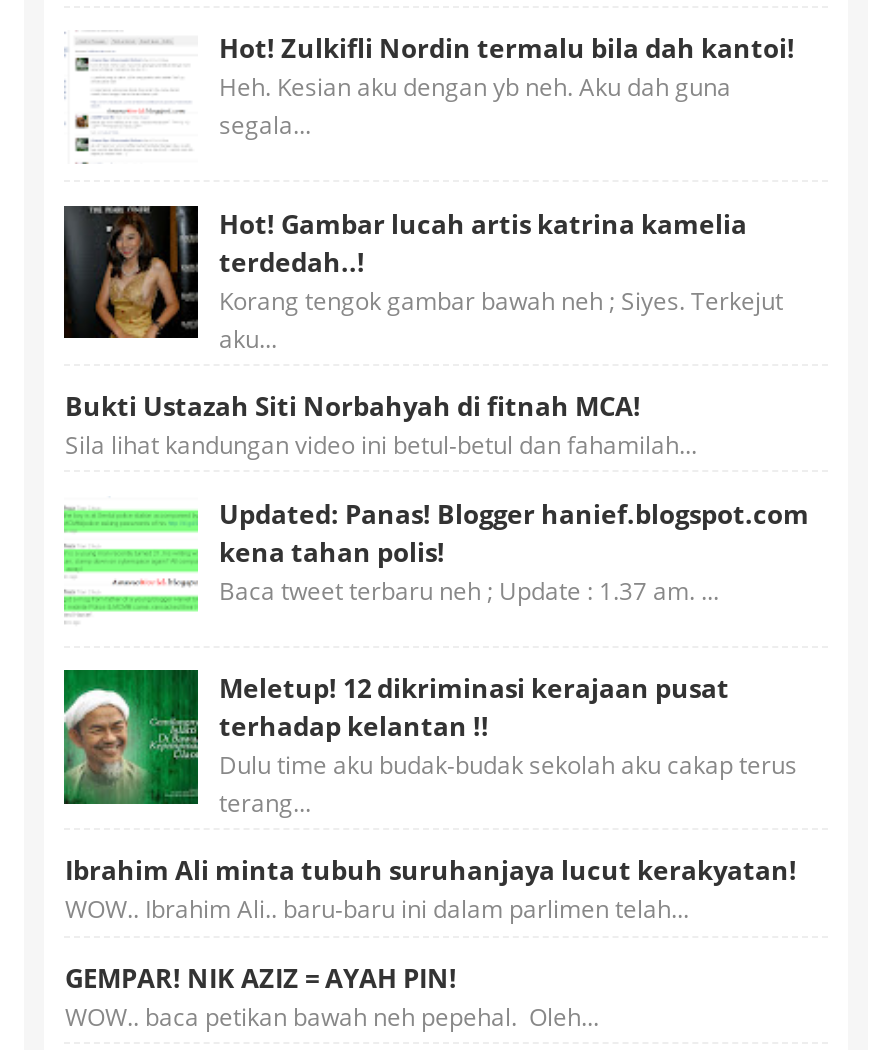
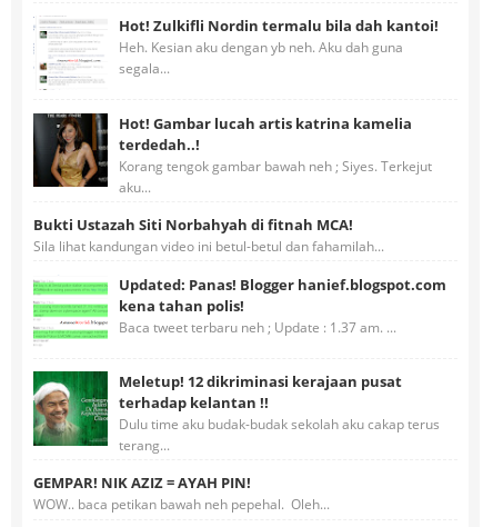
- Ibrahim Ali minta tubuh suruhanjaya lucut kerakyatan!
- WOW.. Ibrahim Ali.. baru-baru ini dalam parlimen telah...
